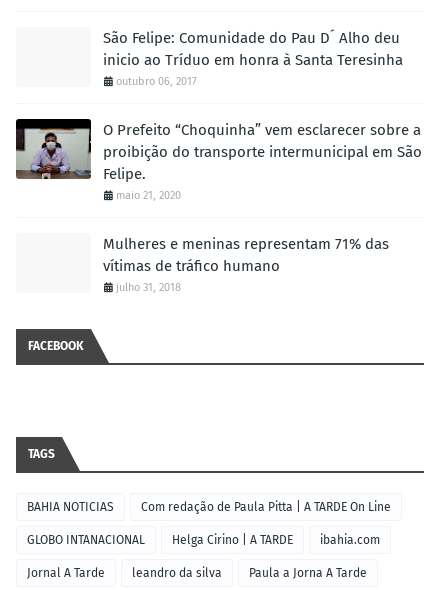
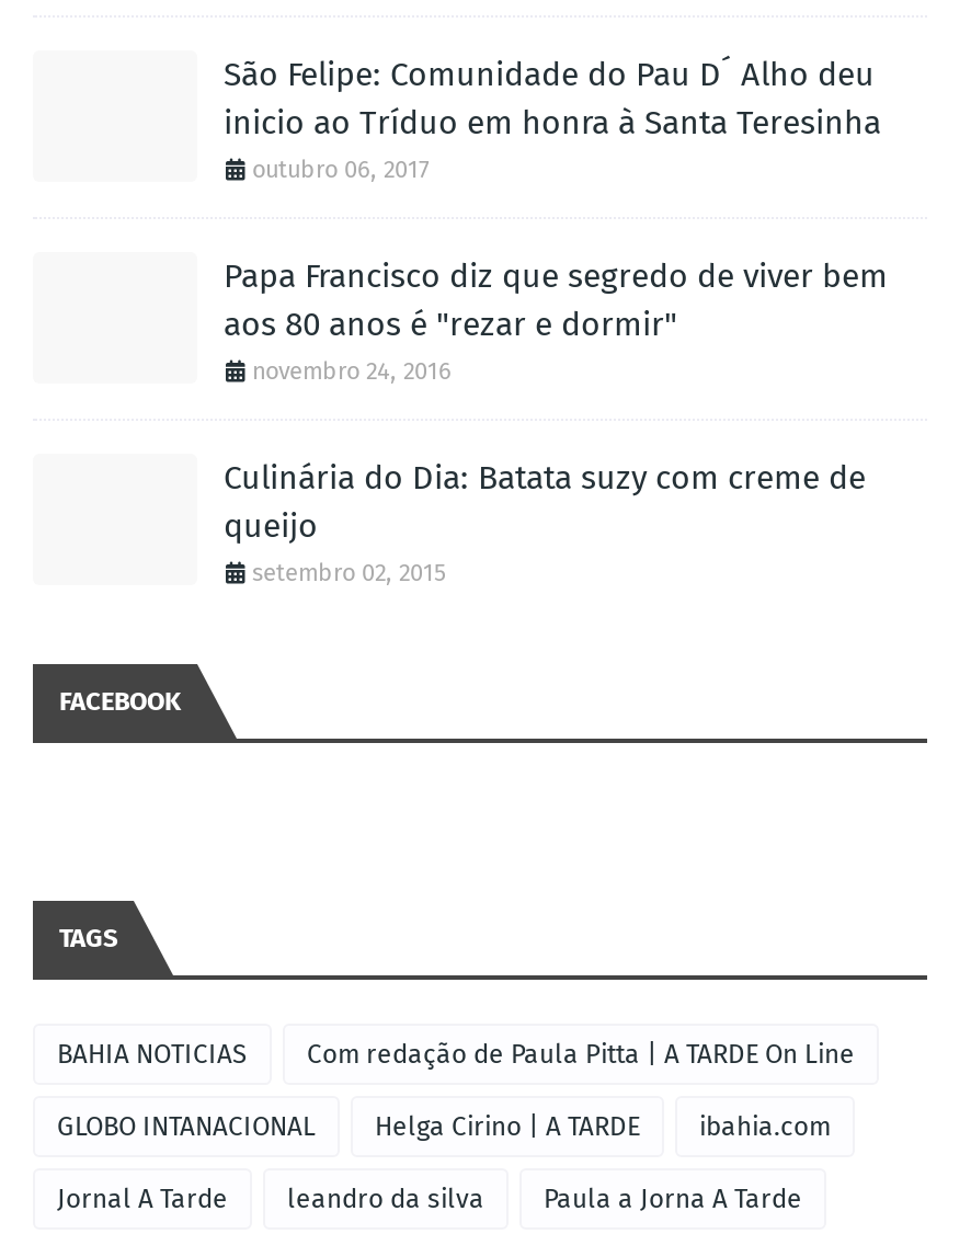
- [image]

- O Prefeito “Choquinha” vem esclarecer sobre a
- proibição do transporte intermunicipal em São
- Felipe.
- maio 21, 2020
+ Papa Francisco diz que segredo de viver bem
+ aos 80 anos é "rezar e dormir"
+ novembro 24, 2016

- Mulheres e meninas representam 71% das
- vítimas de tráfico humano
- julho 31, 2018
+ Culinária do Dia: Batata suzy com creme de
+ queijo
+ setembro 02, 2015
